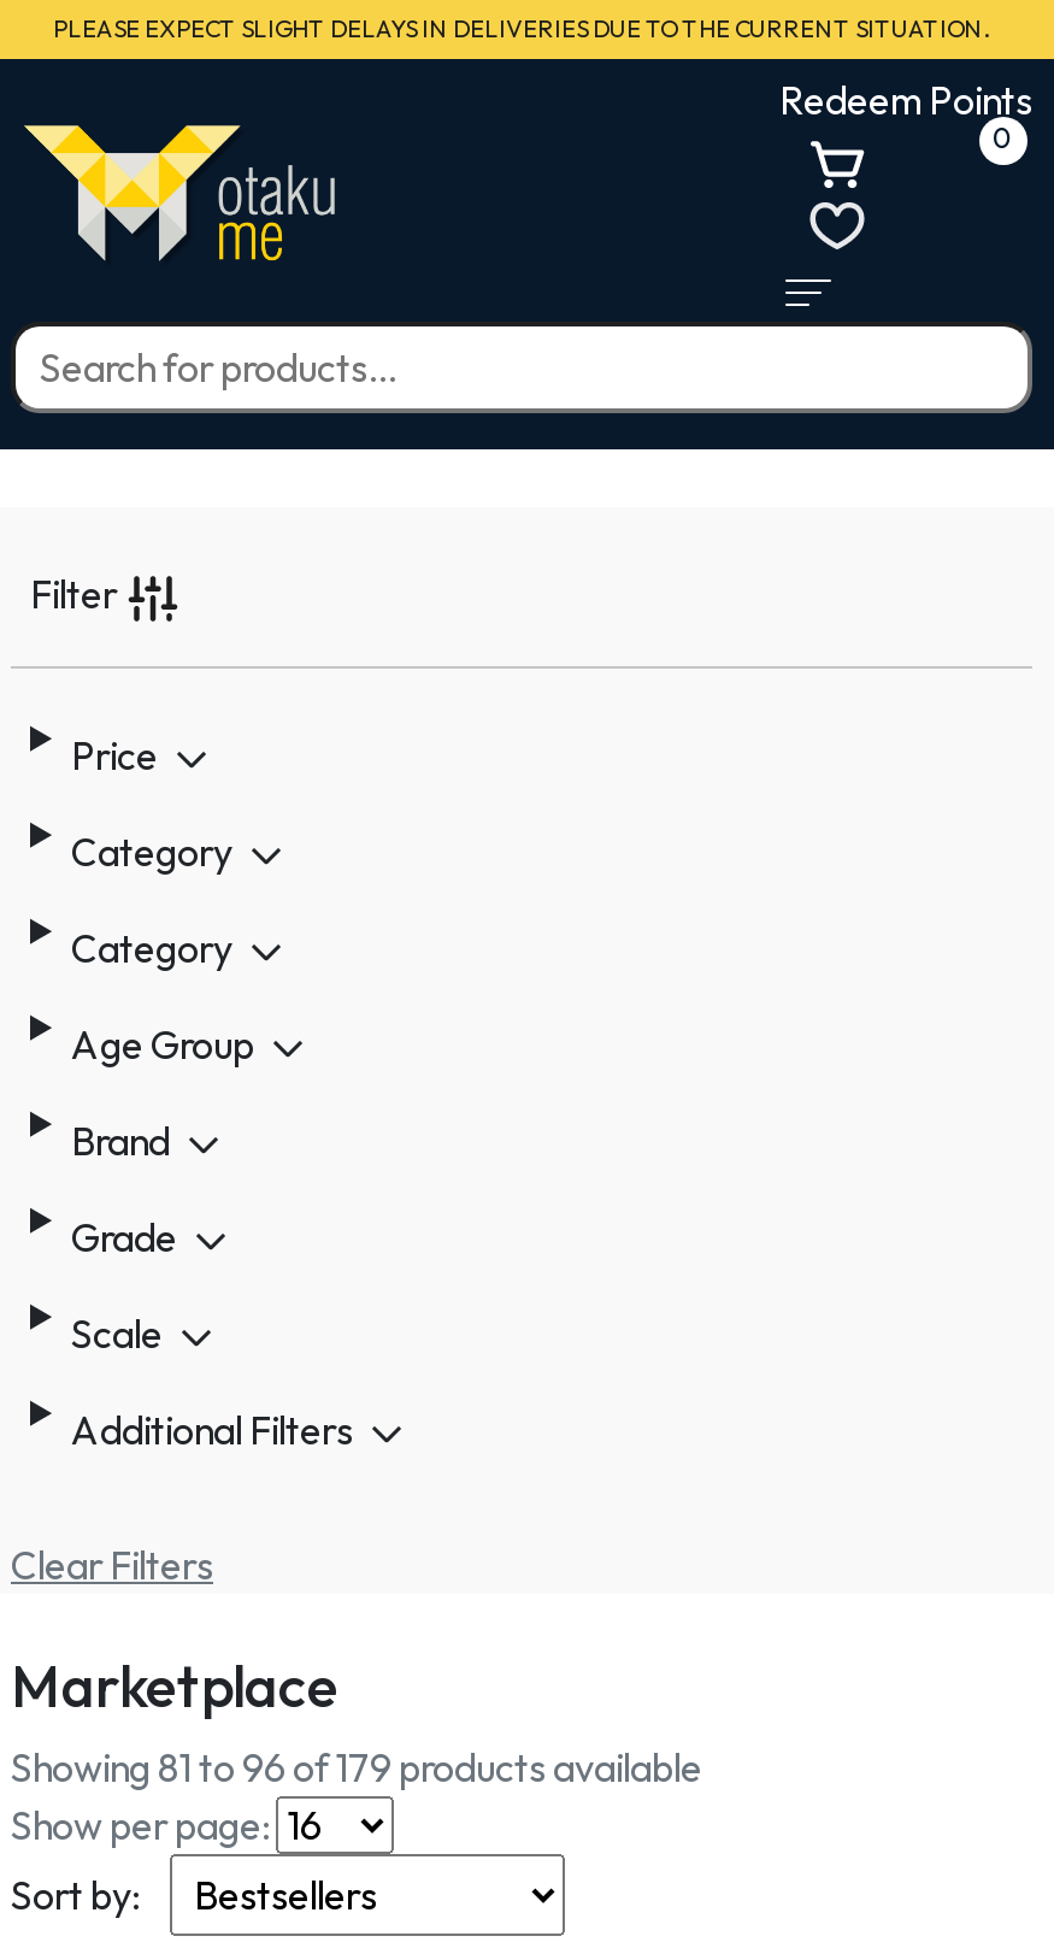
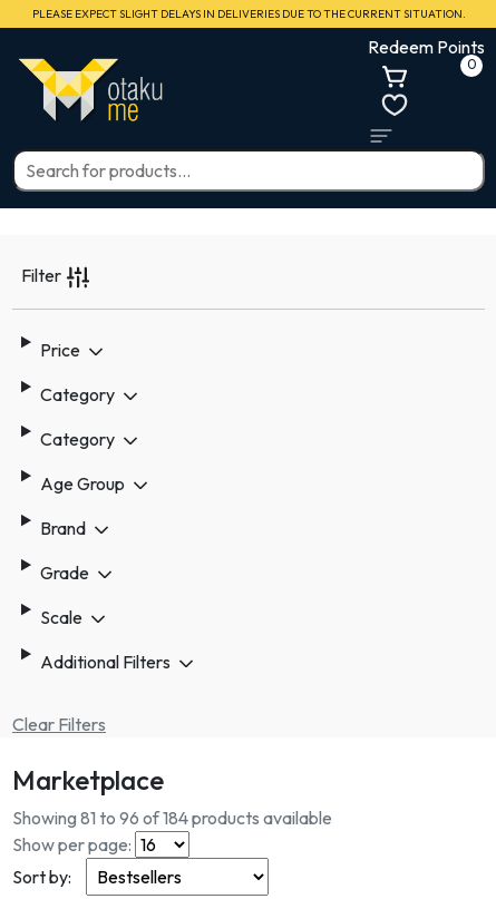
- Showing 81 to 96 of 179 products available
+ Showing 81 to 96 of 184 products available
